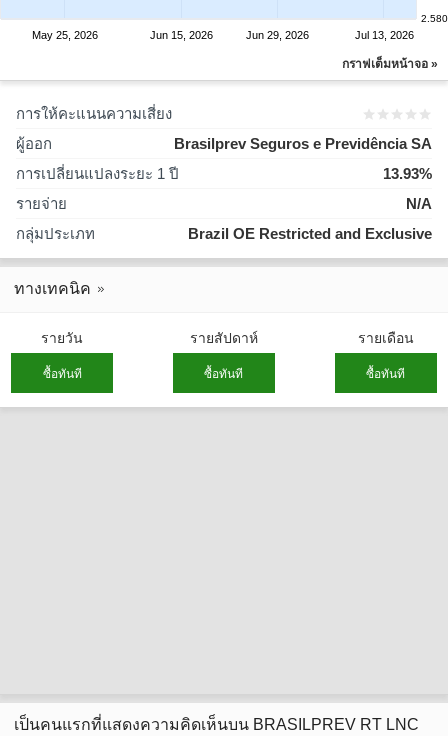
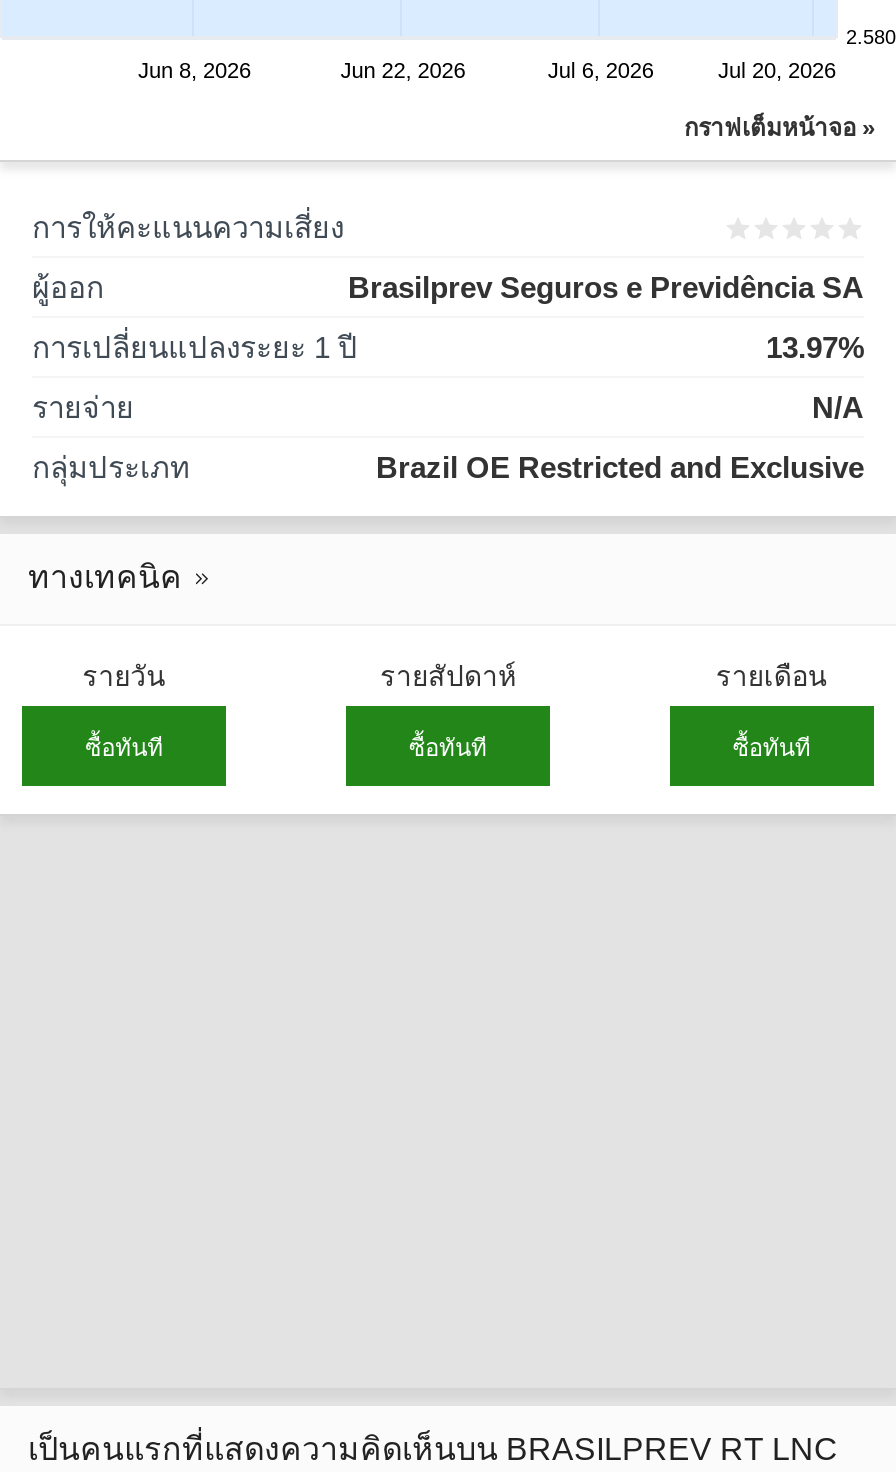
- May 25, 2026
- Jun 15, 2026
- Jun 29, 2026
- Jul 13, 2026
+ Jun 8, 2026
+ Jun 22, 2026
+ Jul 6, 2026
+ Jul 20, 2026

- 13.93%
+ 13.97%
